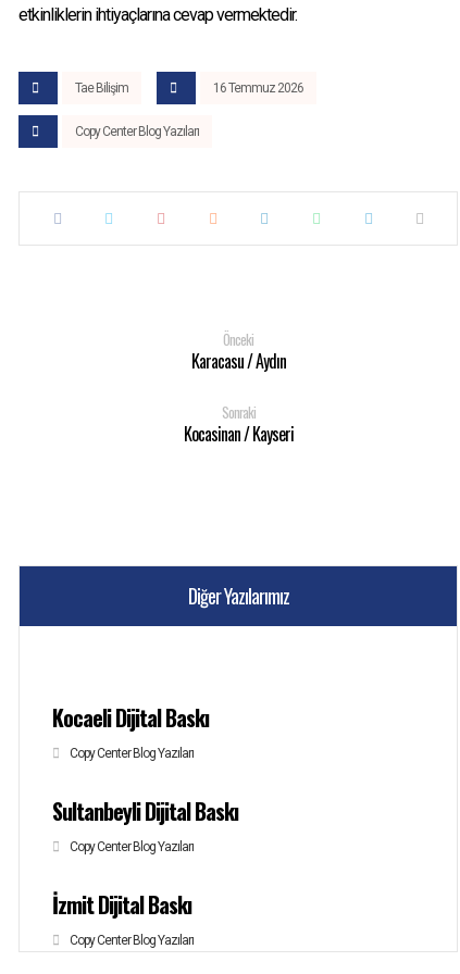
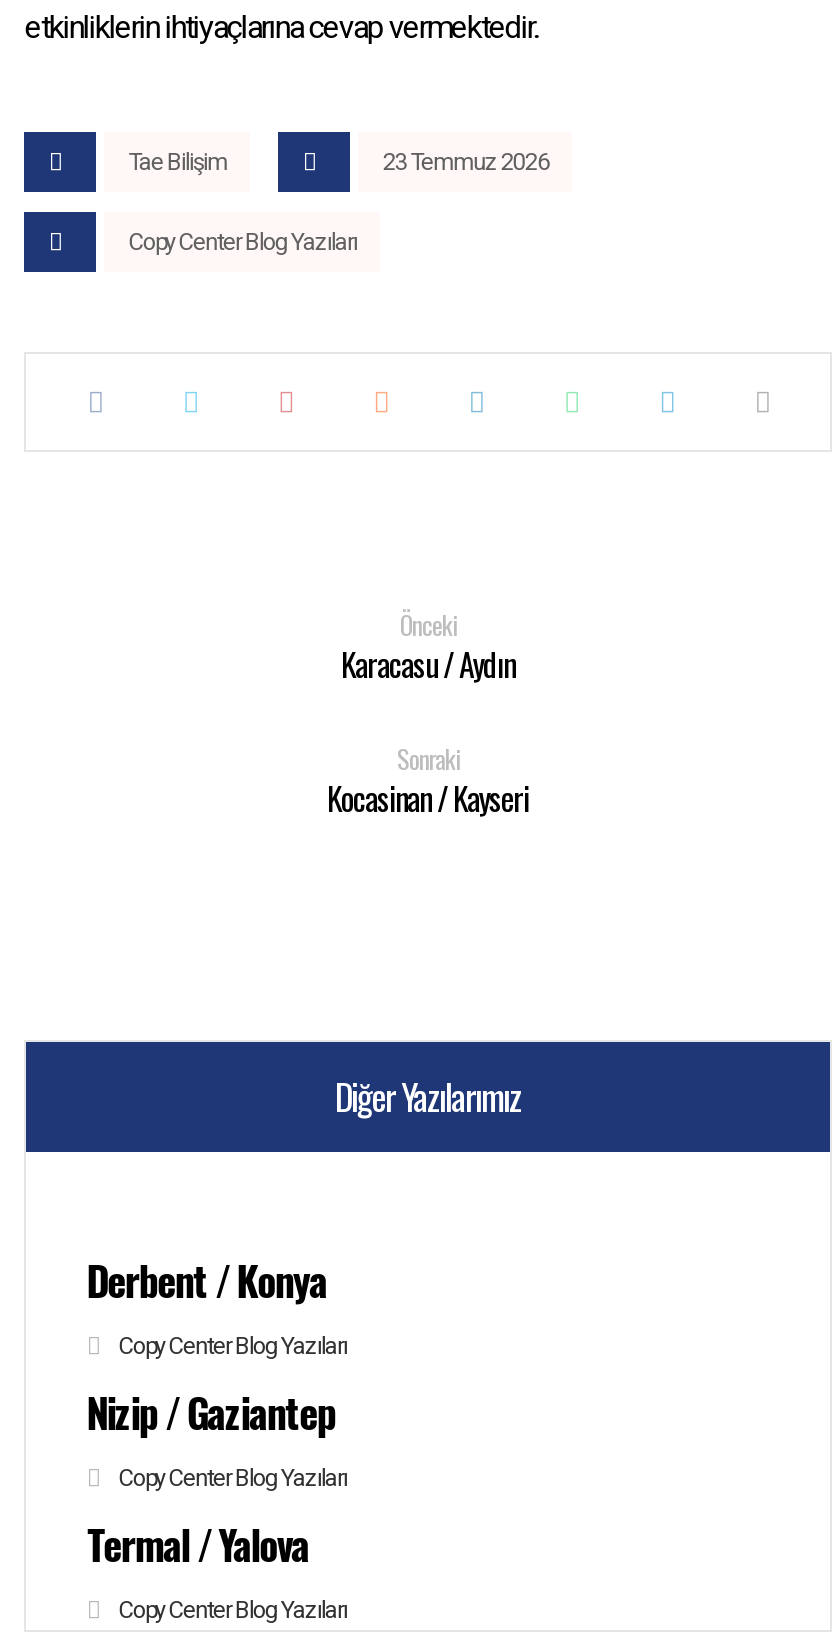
- 16 Temmuz 2026
+ 23 Temmuz 2026

- Kocaeli Dijital Baskı
+ Derbent / Konya

- Sultanbeyli Dijital Baskı
+ Nizip / Gaziantep

- İzmit Dijital Baskı
+ Termal / Yalova
